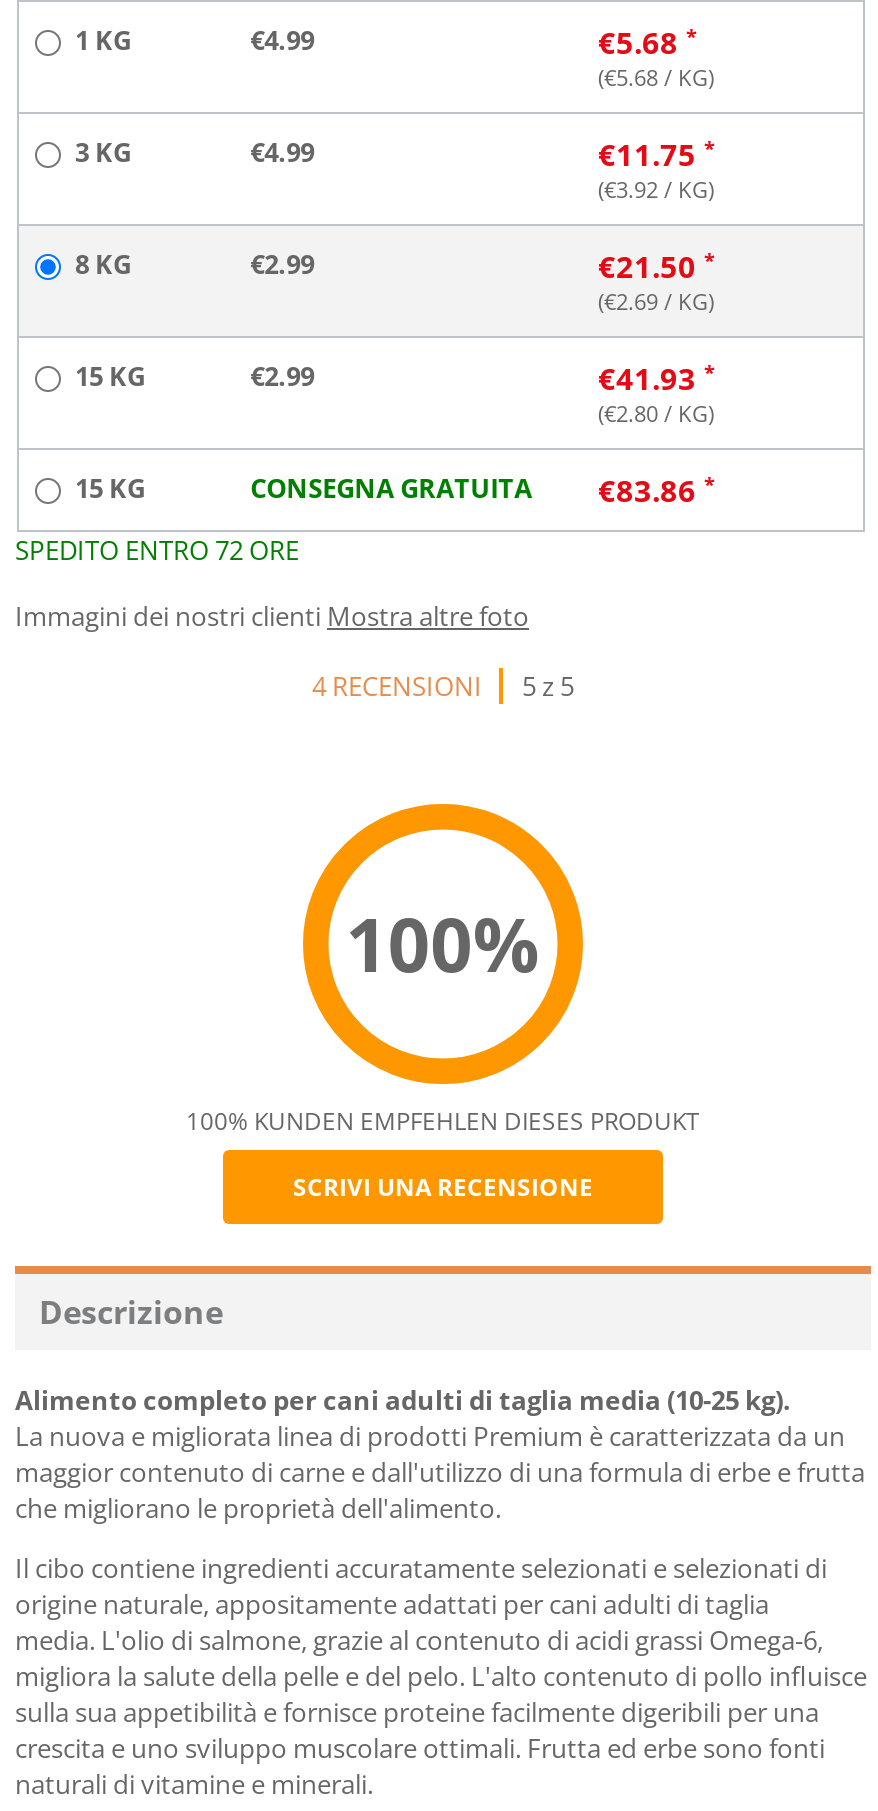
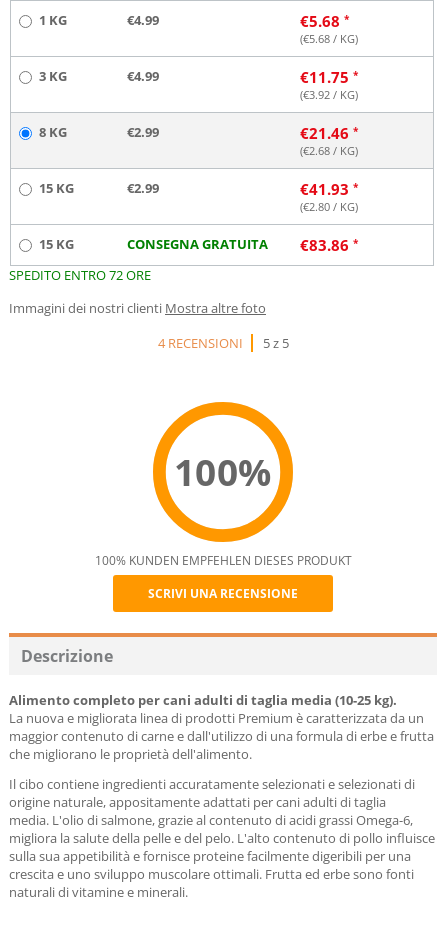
- €21.50
+ €21.46

- (€2.69 / KG)
+ (€2.68 / KG)
